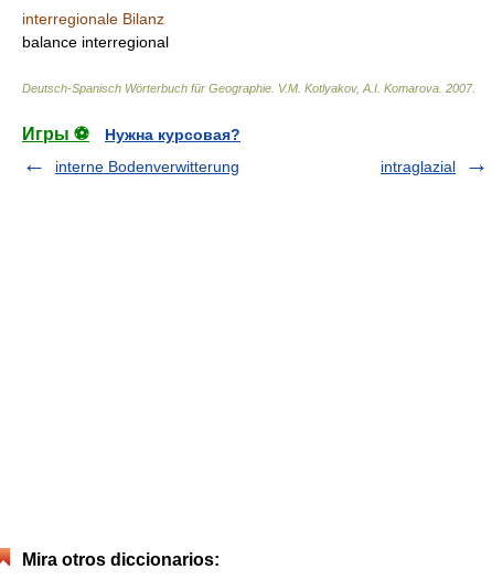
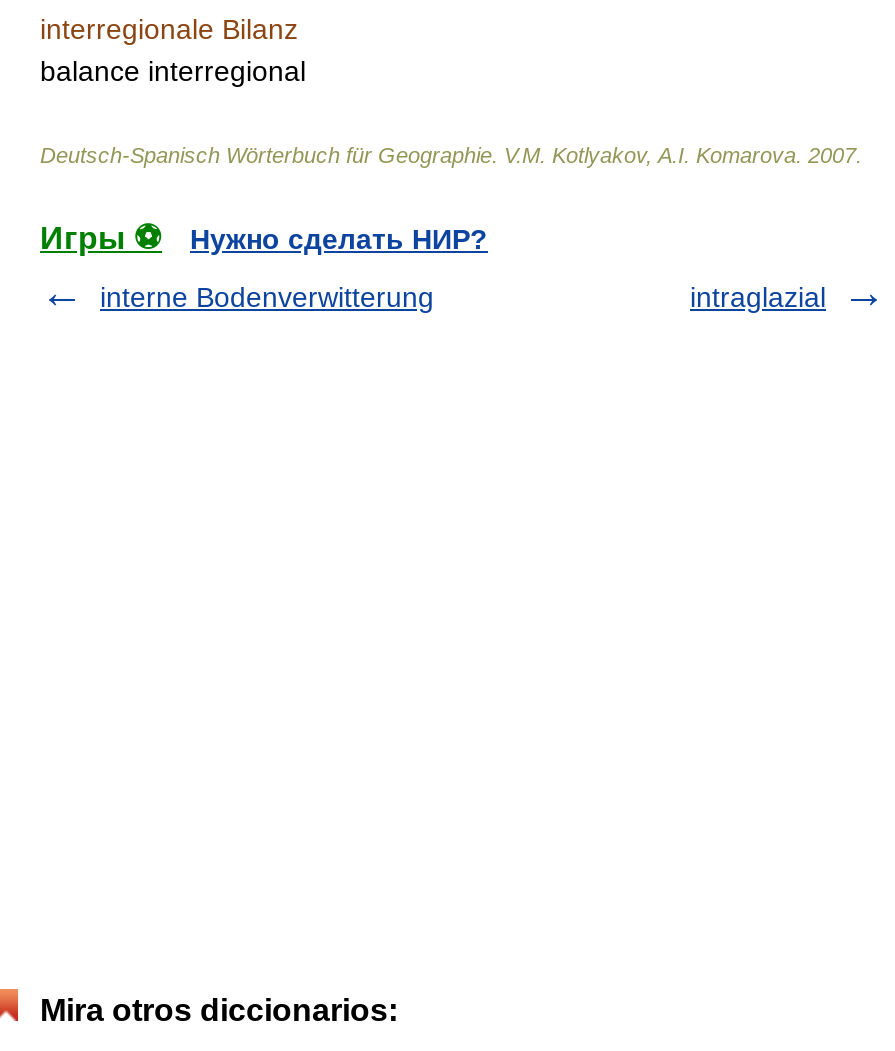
- Нужна курсовая?
+ Нужно сделать НИР?
